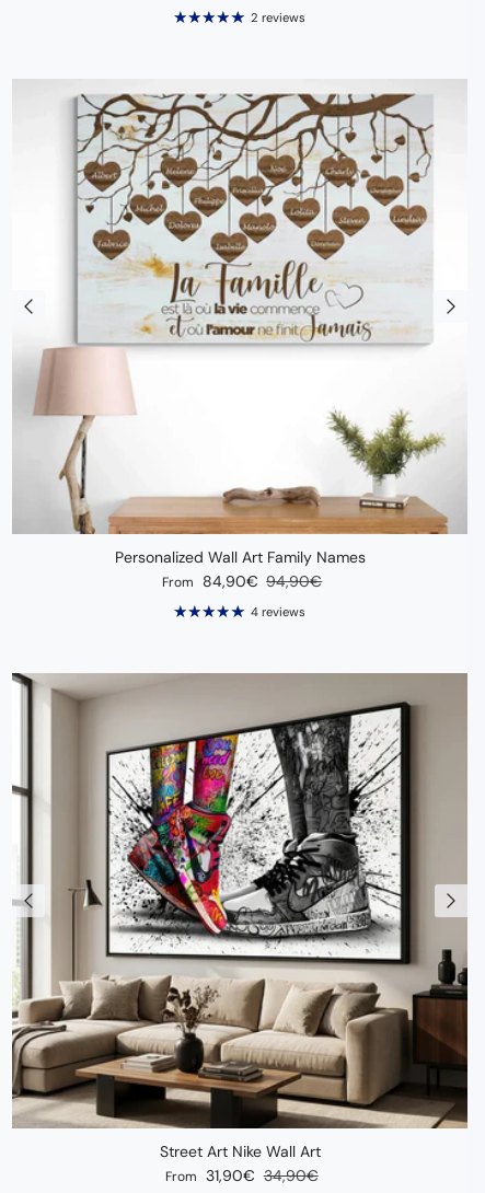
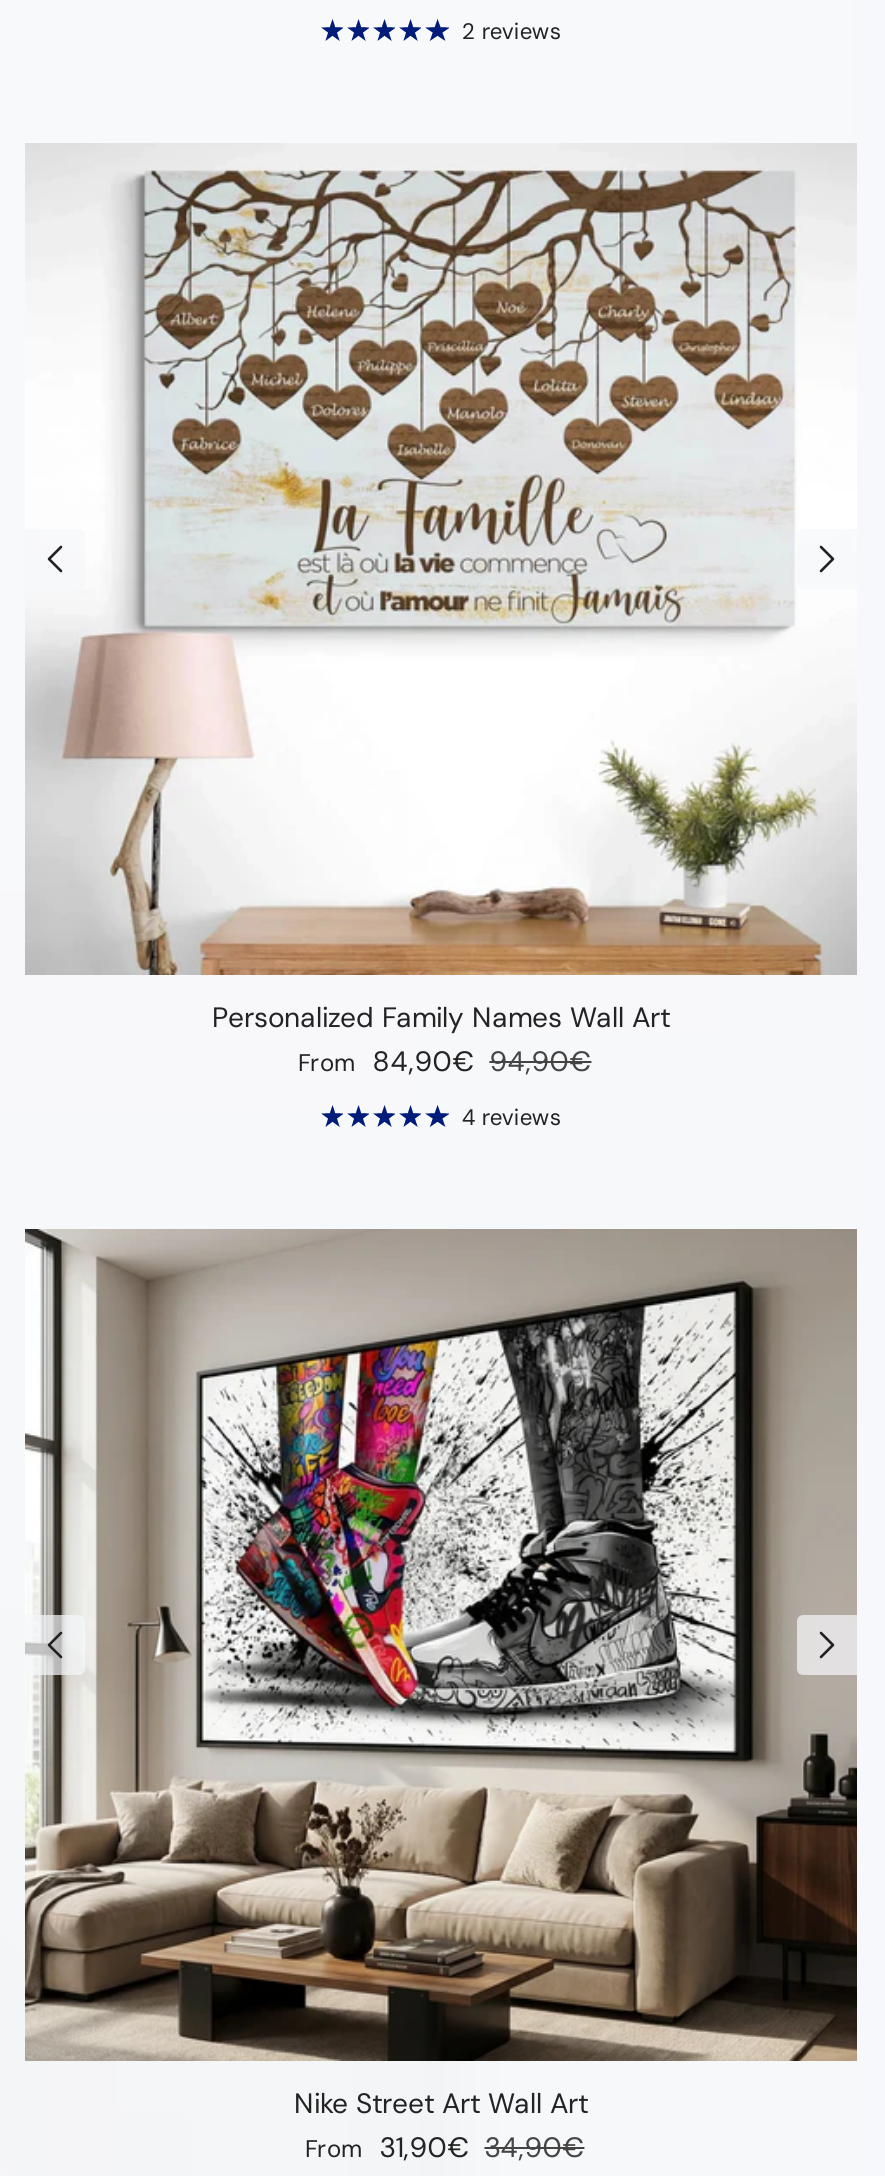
- Personalized Wall Art Family Names
+ Personalized Family Names Wall Art

- Street Art Nike Wall Art
+ Nike Street Art Wall Art
